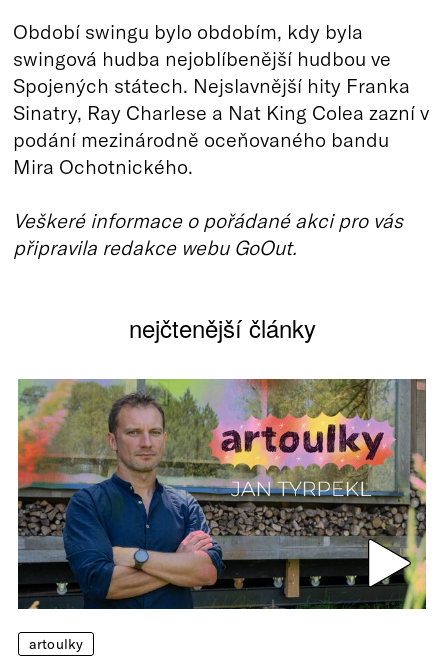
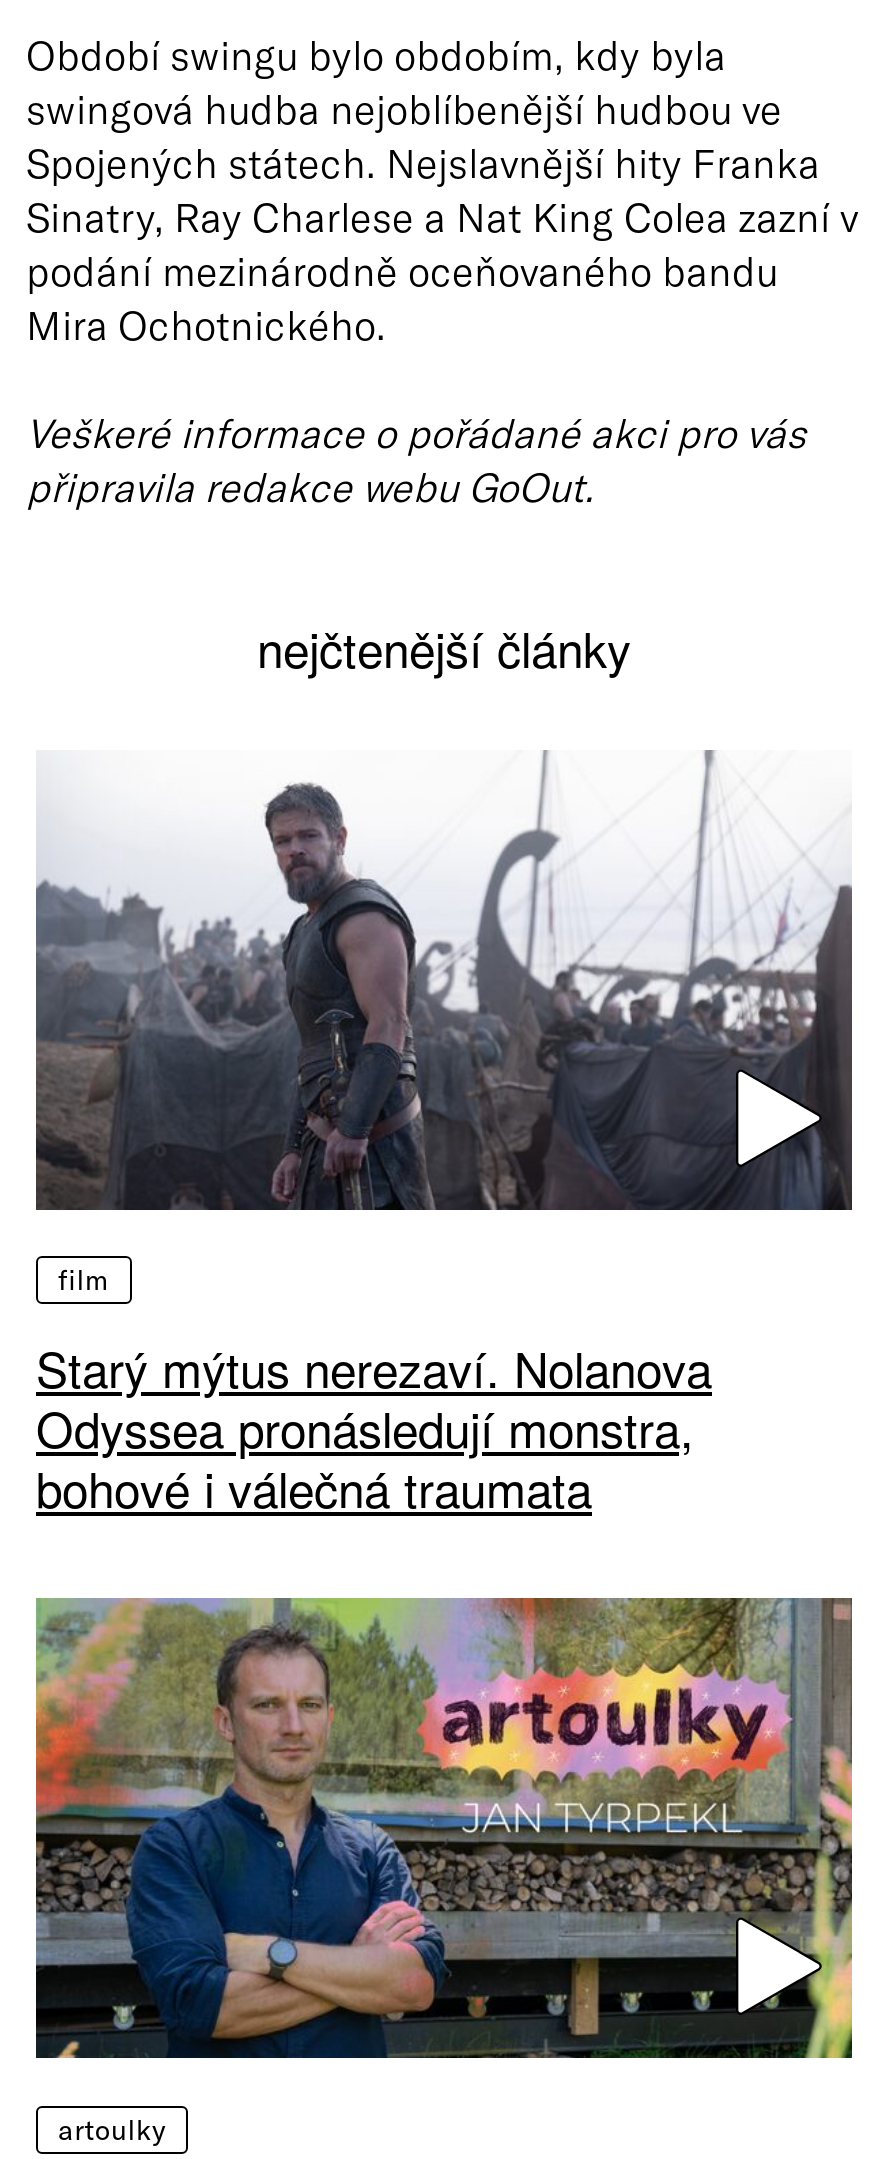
+ [image]
+ film
+ Starý mýtus nerezaví. Nolanova
+ Odyssea pronásledují monstra,
+ bohové i válečná traumata
